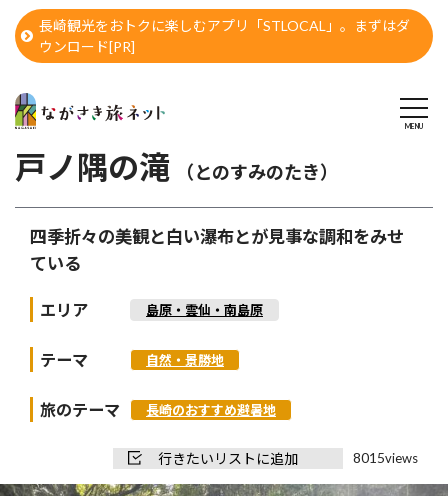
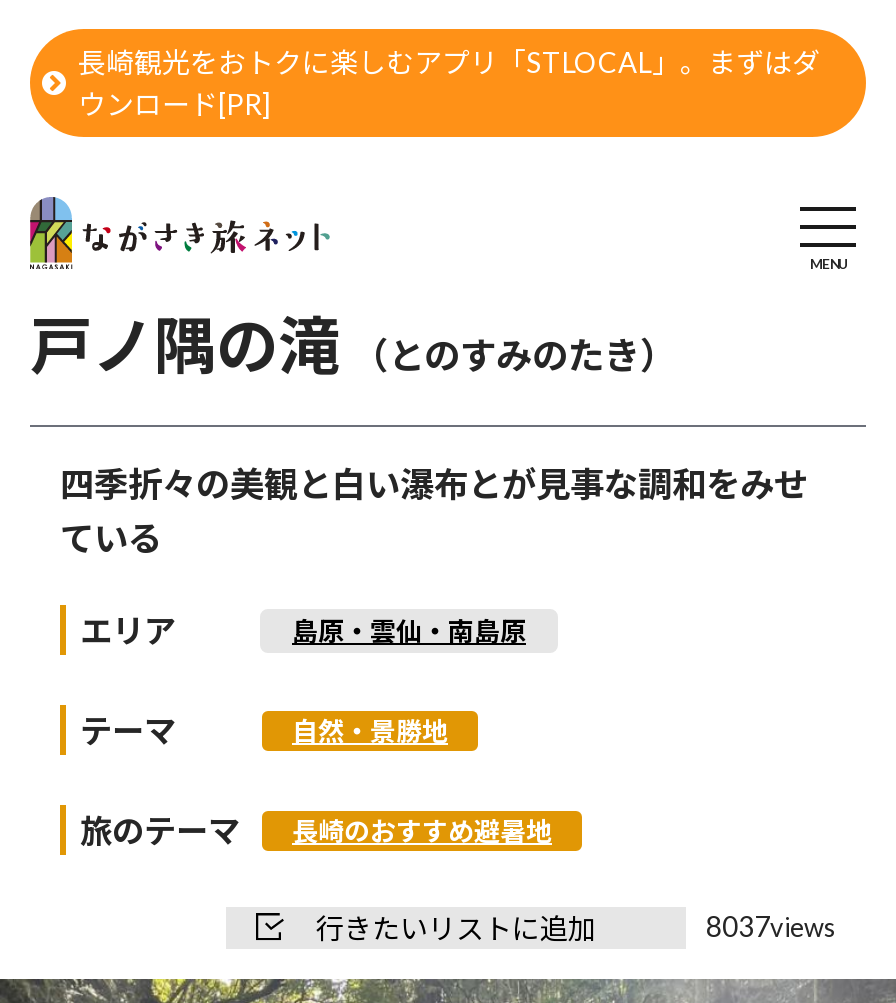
- 8015views
+ 8037views
